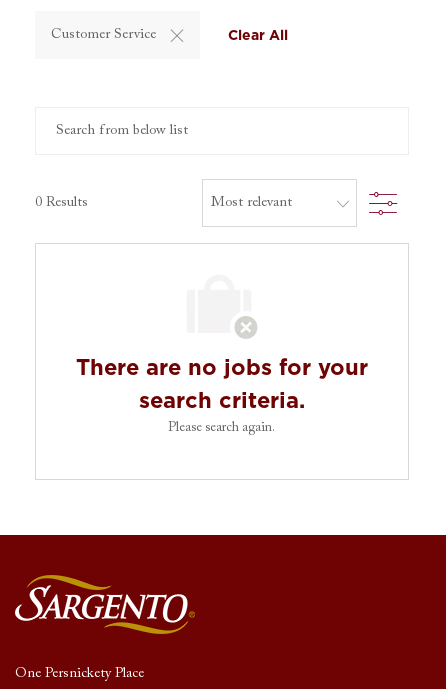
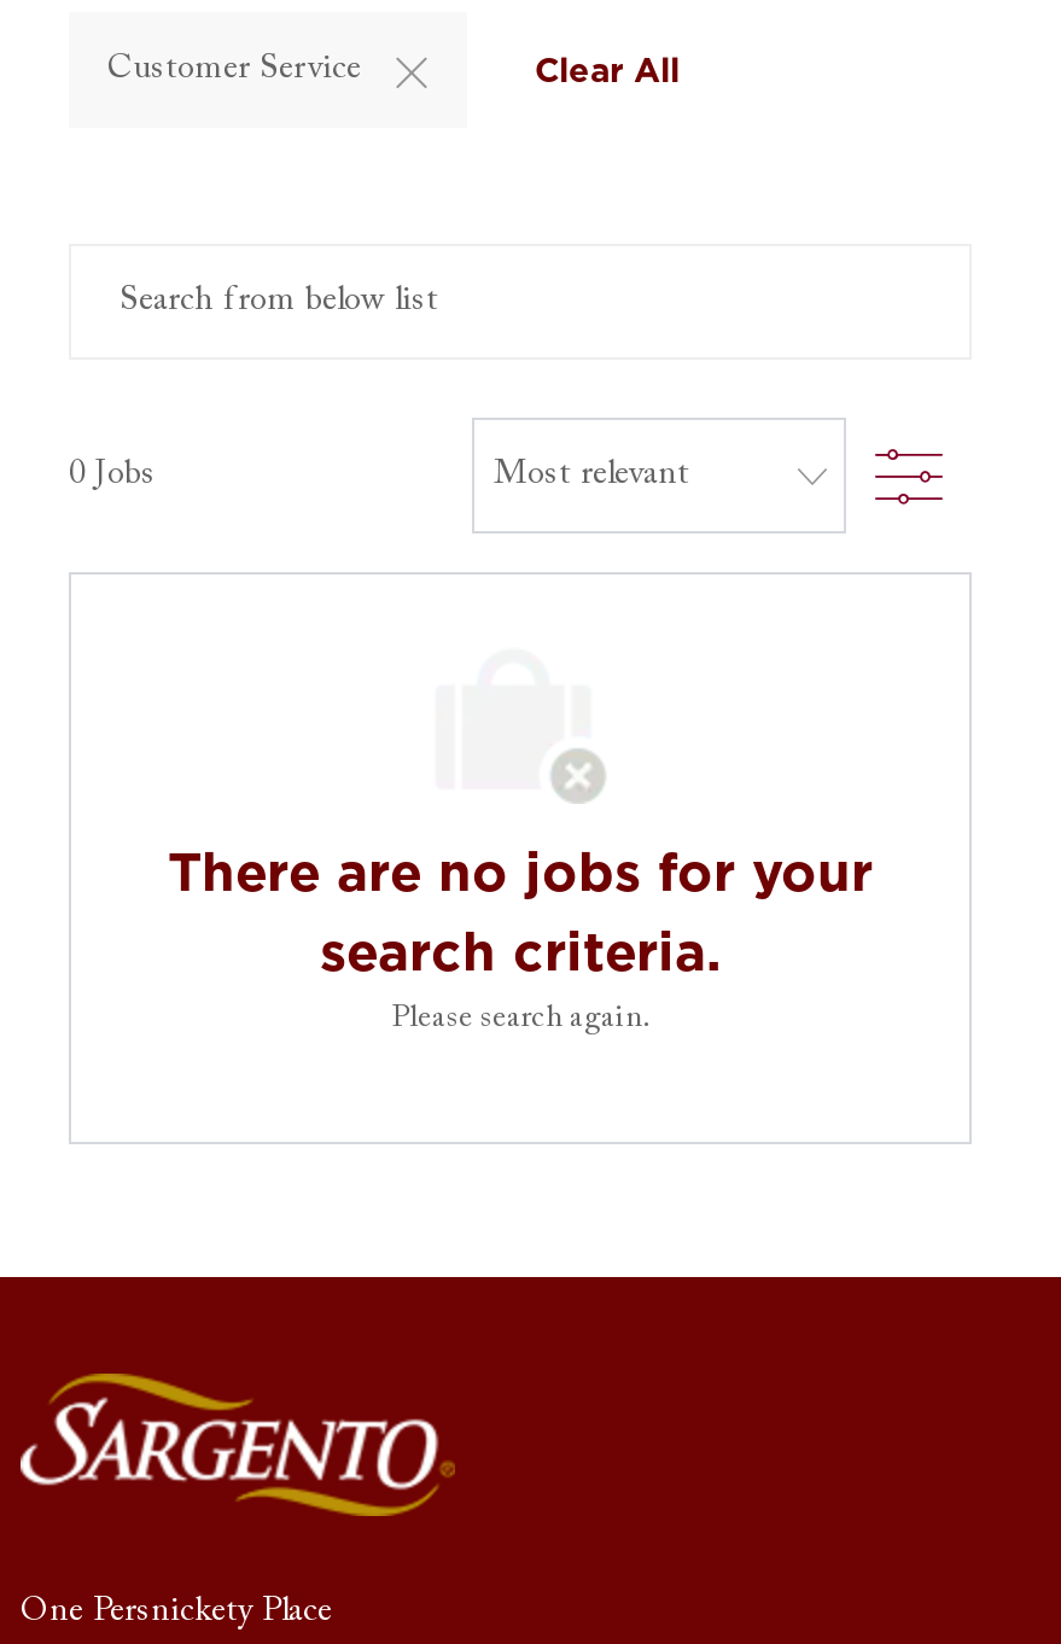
- 0 Results
+ 0 Jobs
